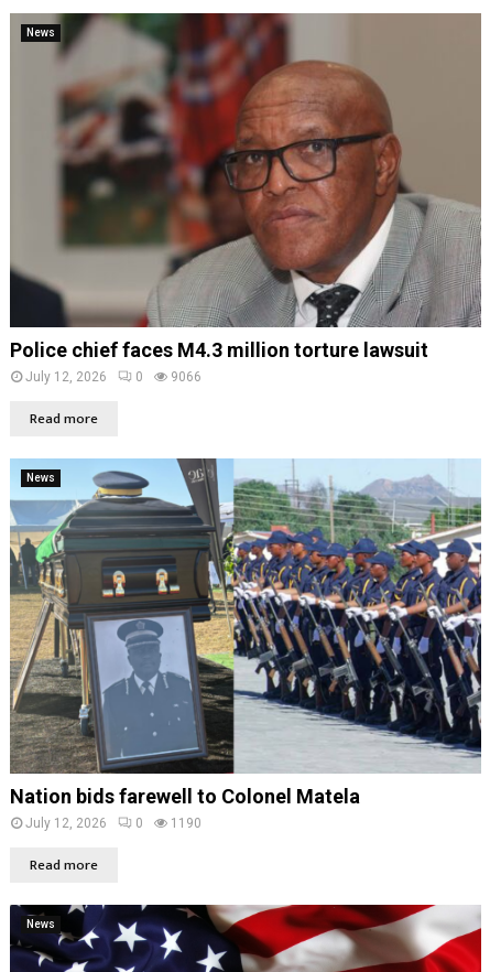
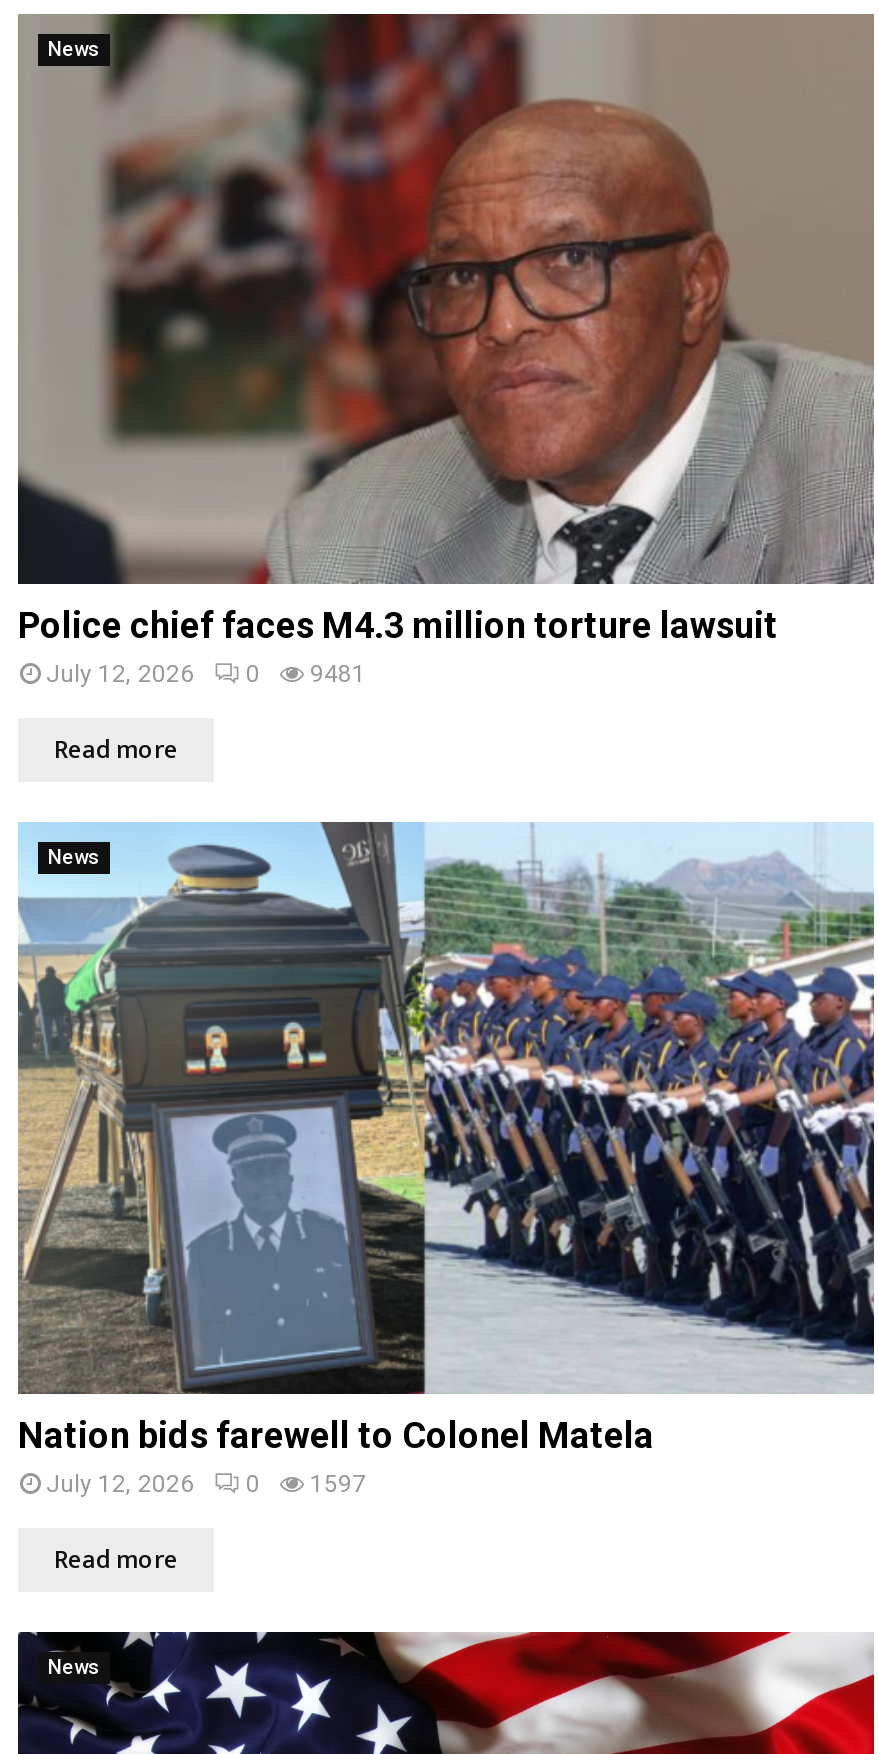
- July 12, 2026 0 9066
+ July 12, 2026 0 9481

- July 12, 2026 0 1190
+ July 12, 2026 0 1597
